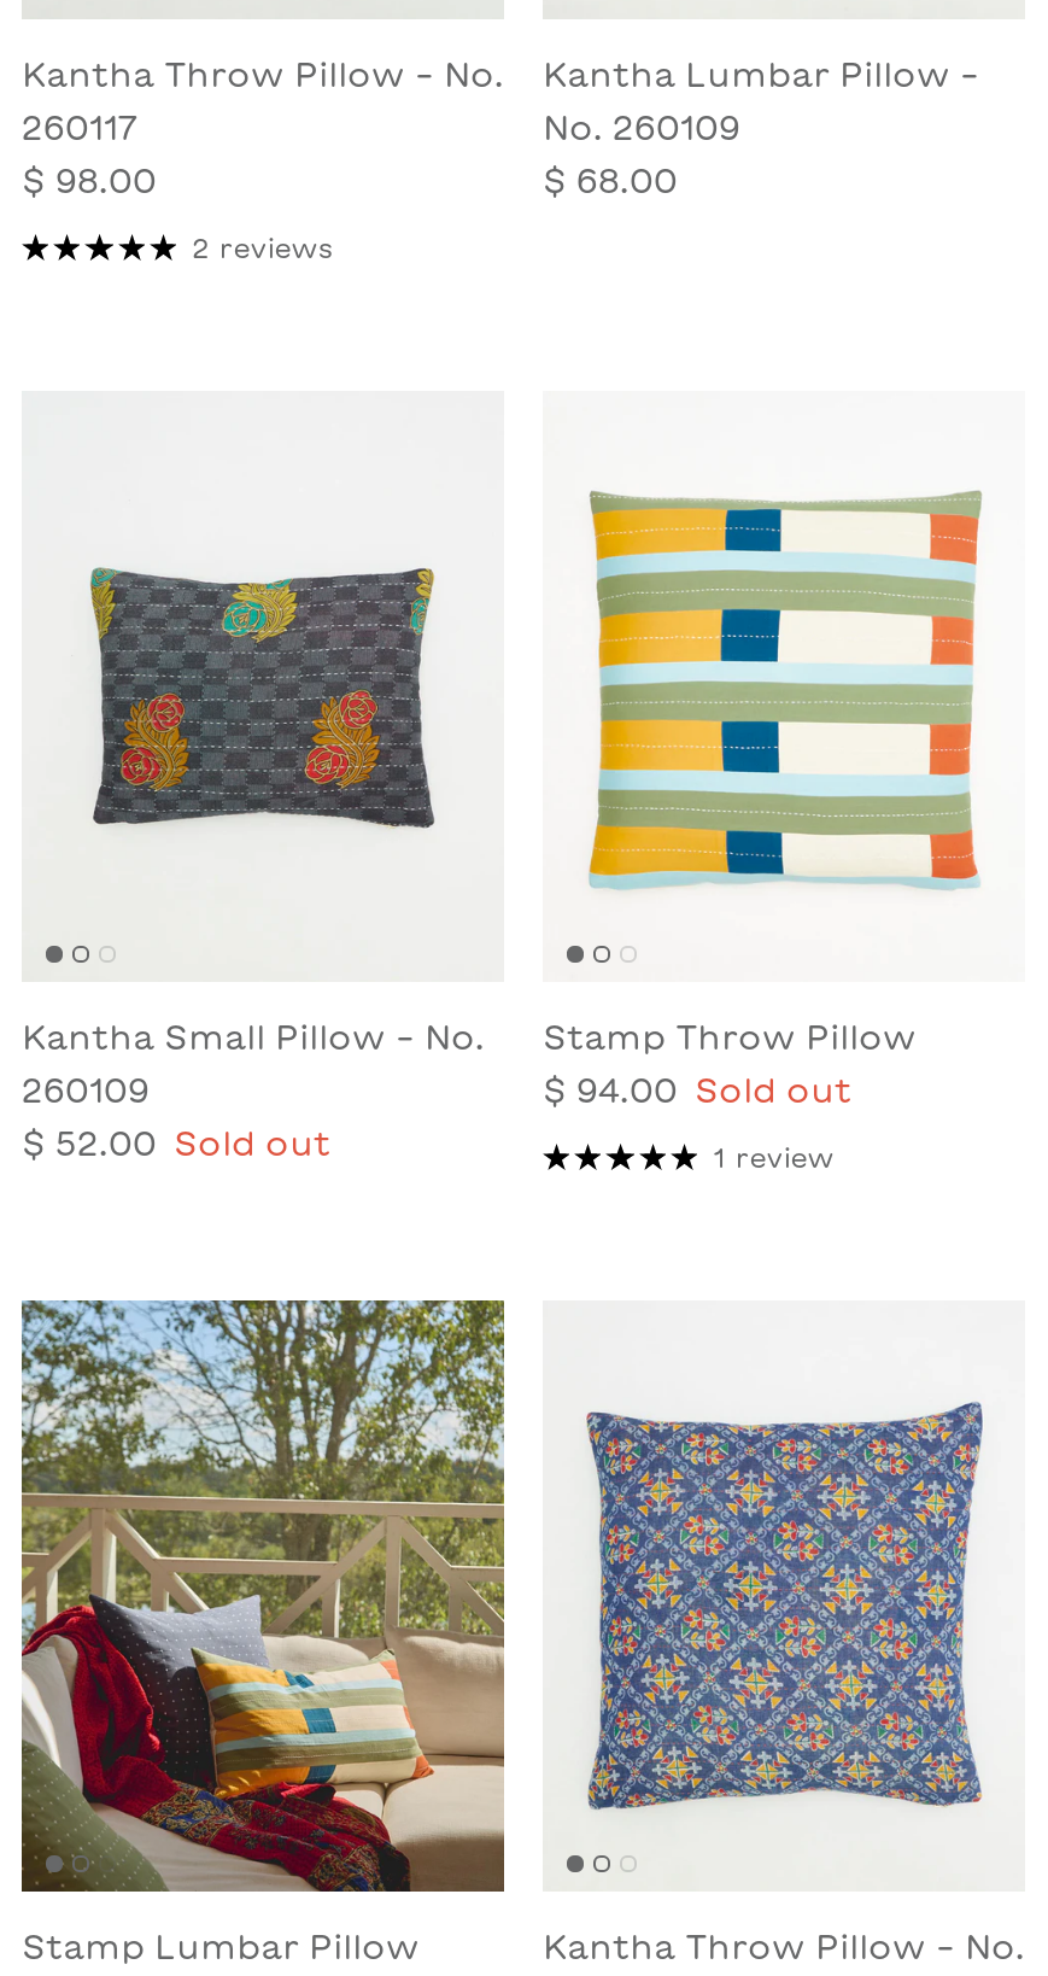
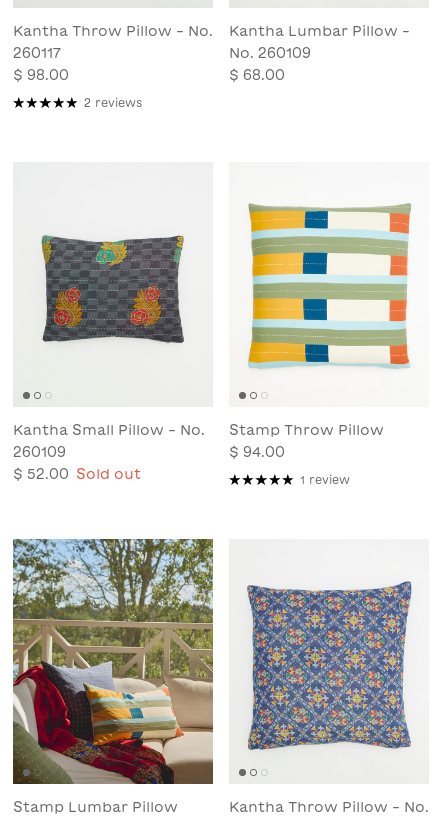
- $ 94.00 Sold out
+ $ 94.00
